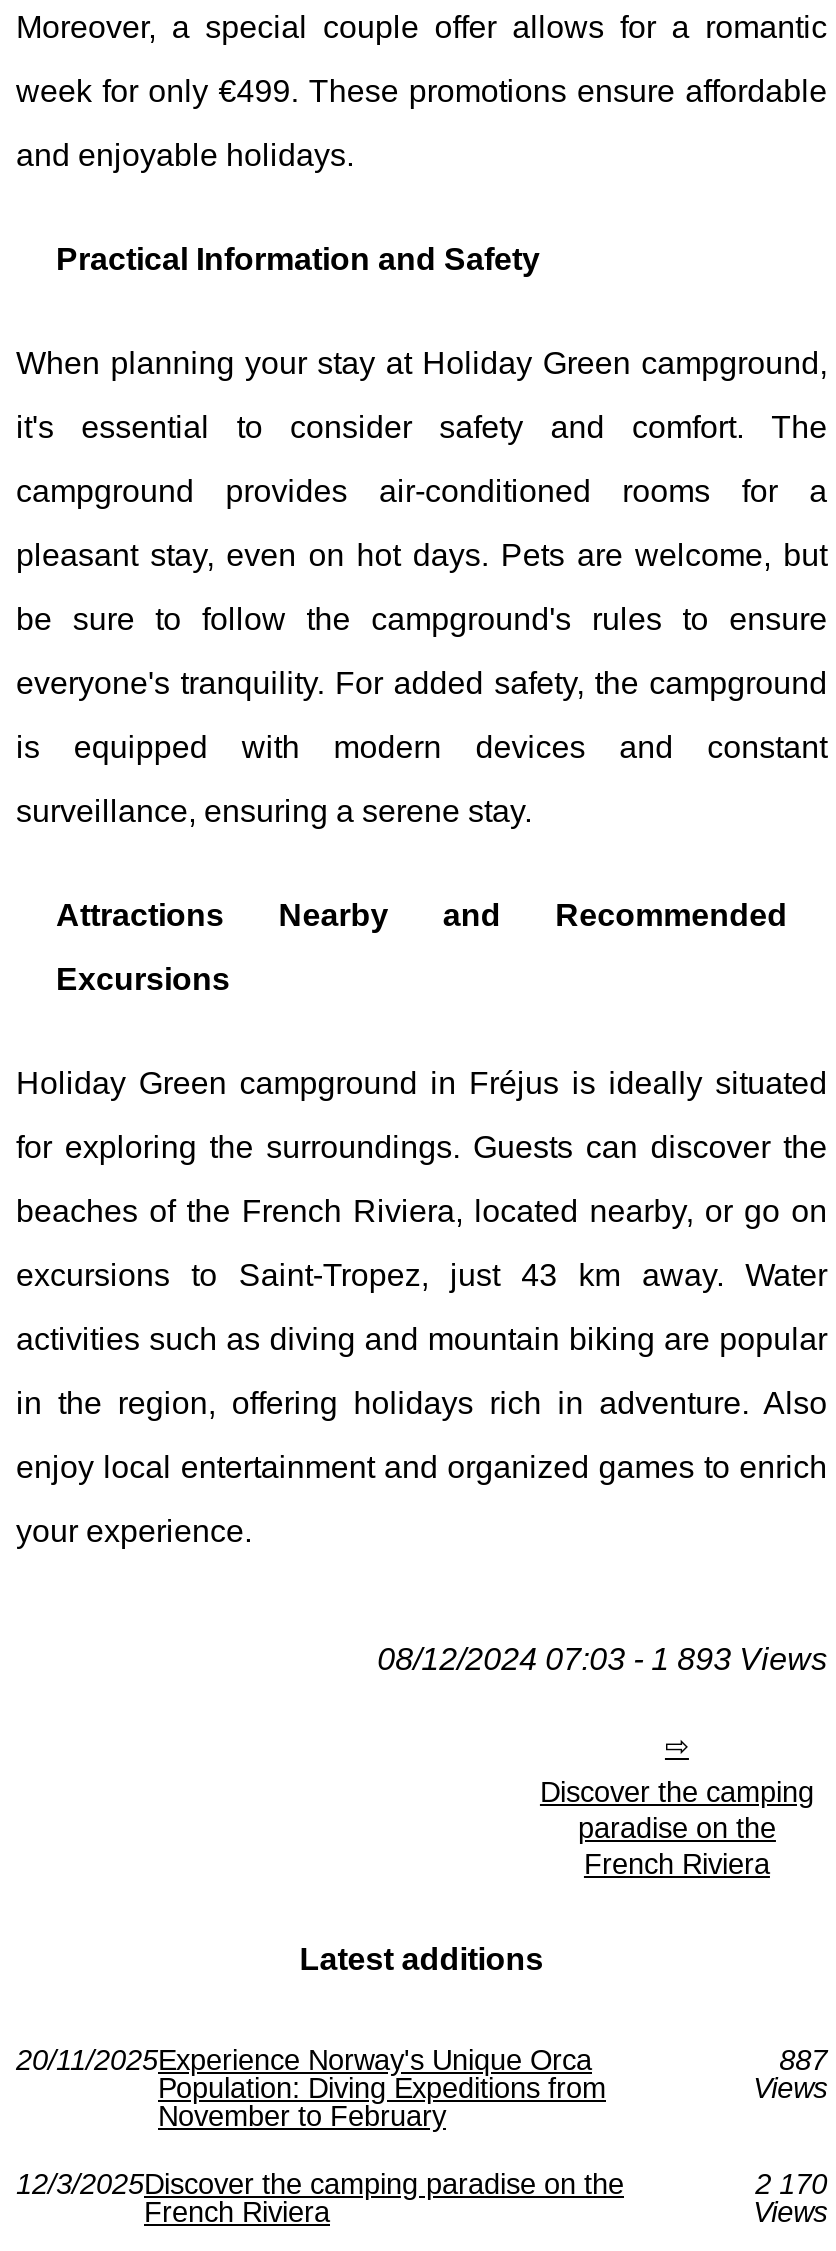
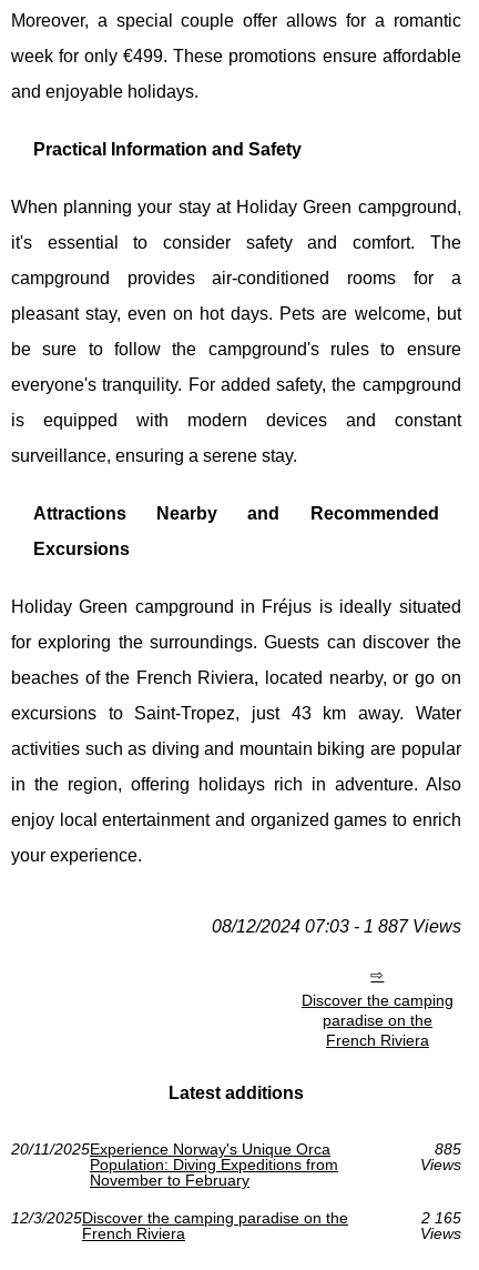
- 08/12/2024 07:03 - 1 893 Views
+ 08/12/2024 07:03 - 1 887 Views

- 887
+ 885

- 2 170
+ 2 165
